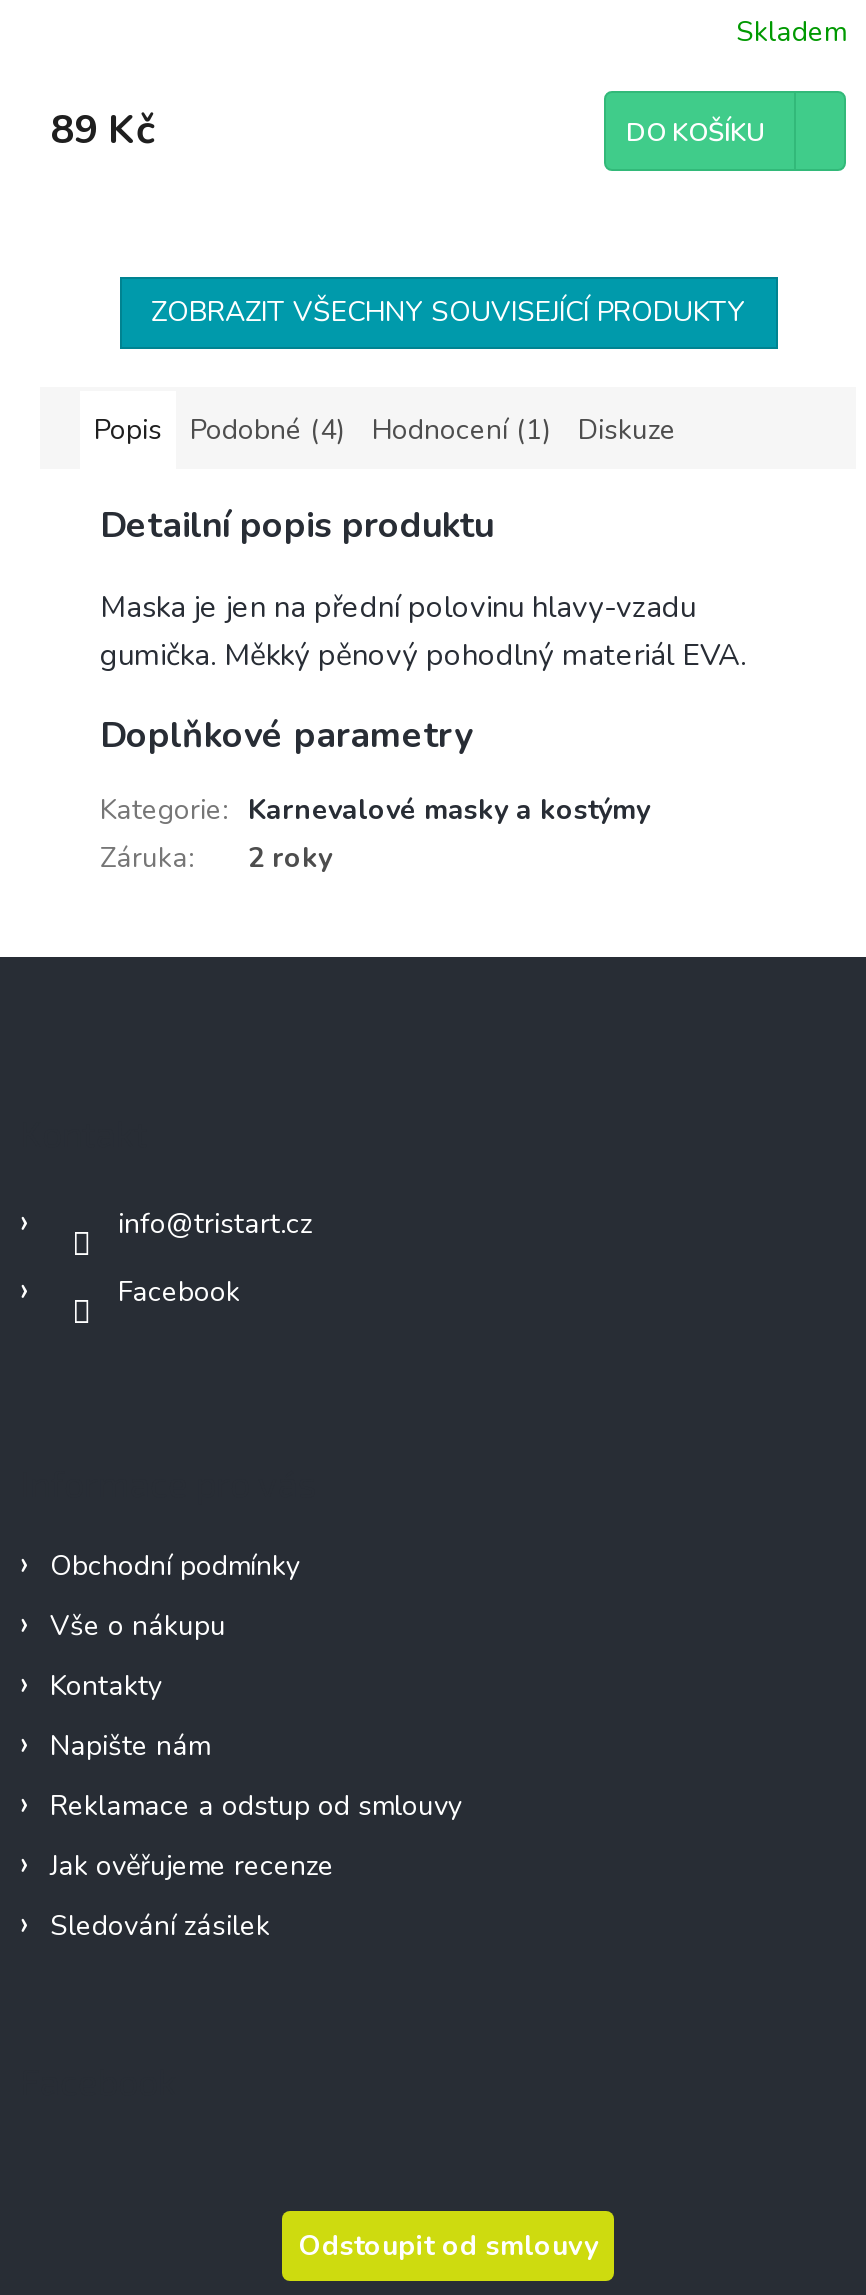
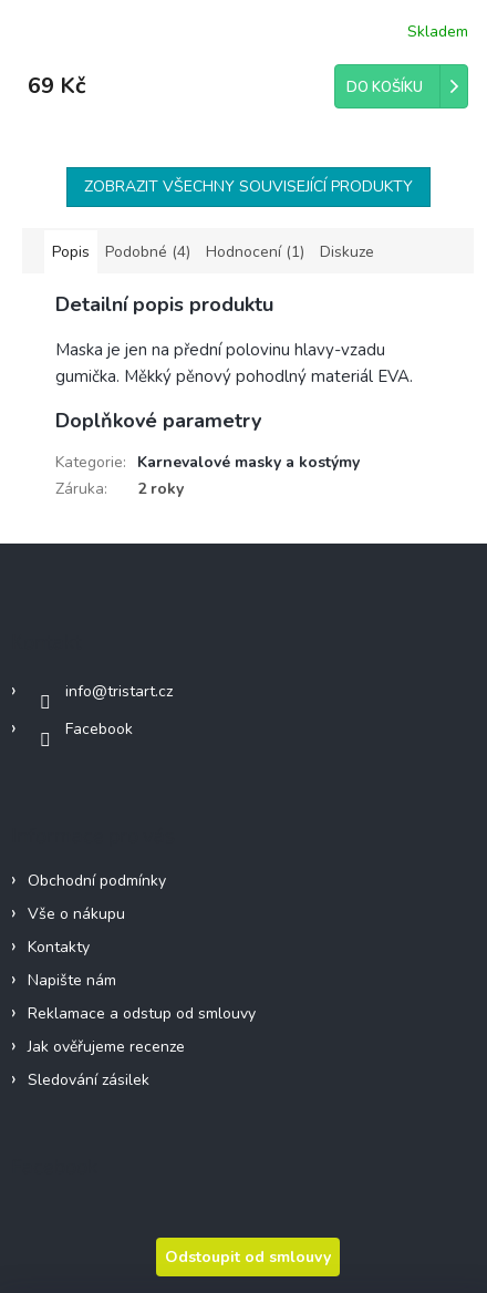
- 89 Kč
+ 69 Kč
